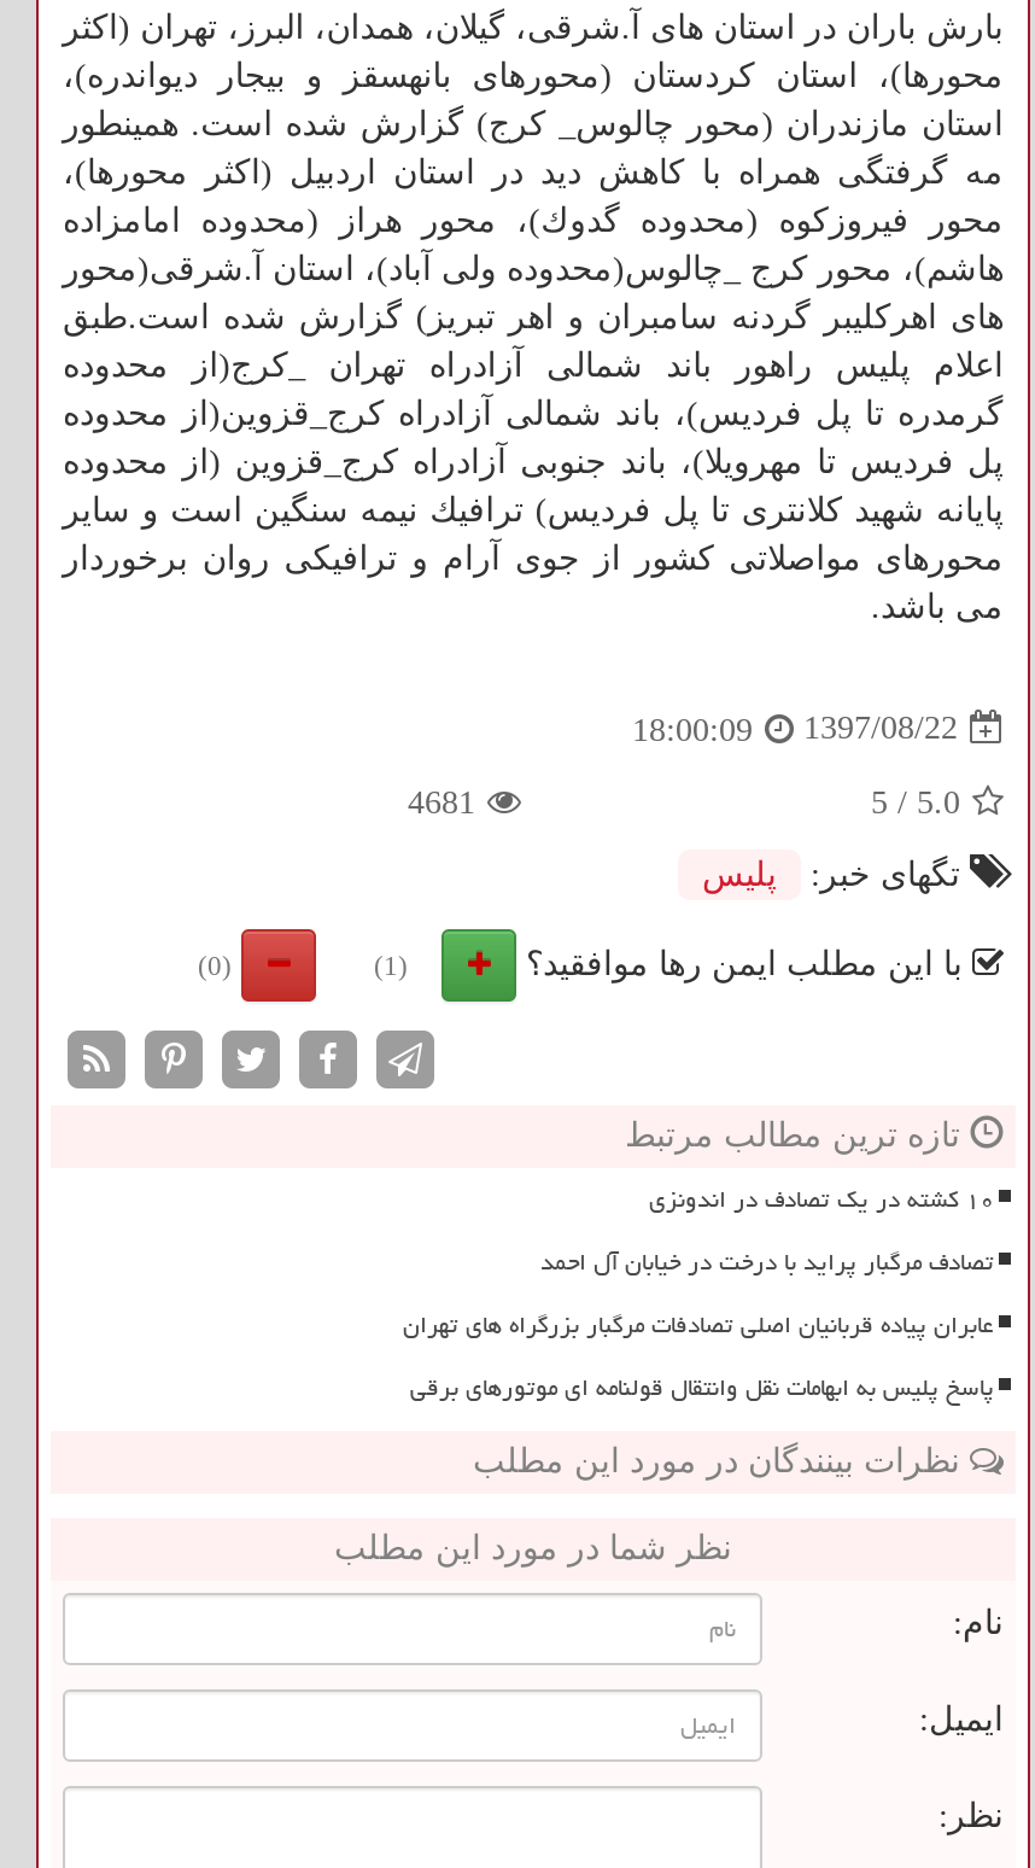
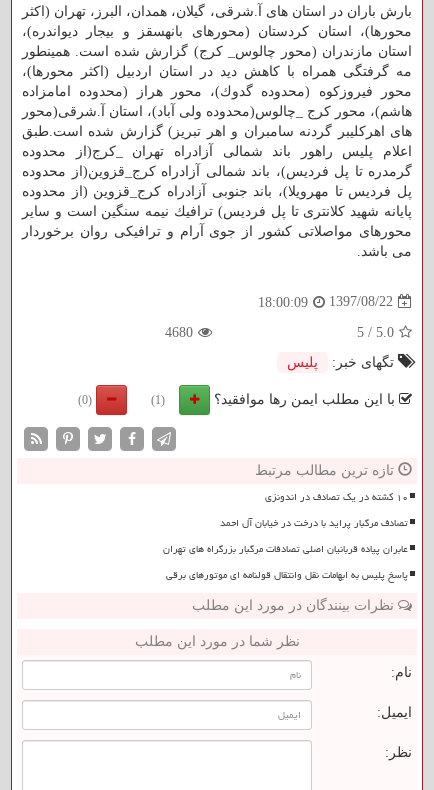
- 4681
+ 4680
